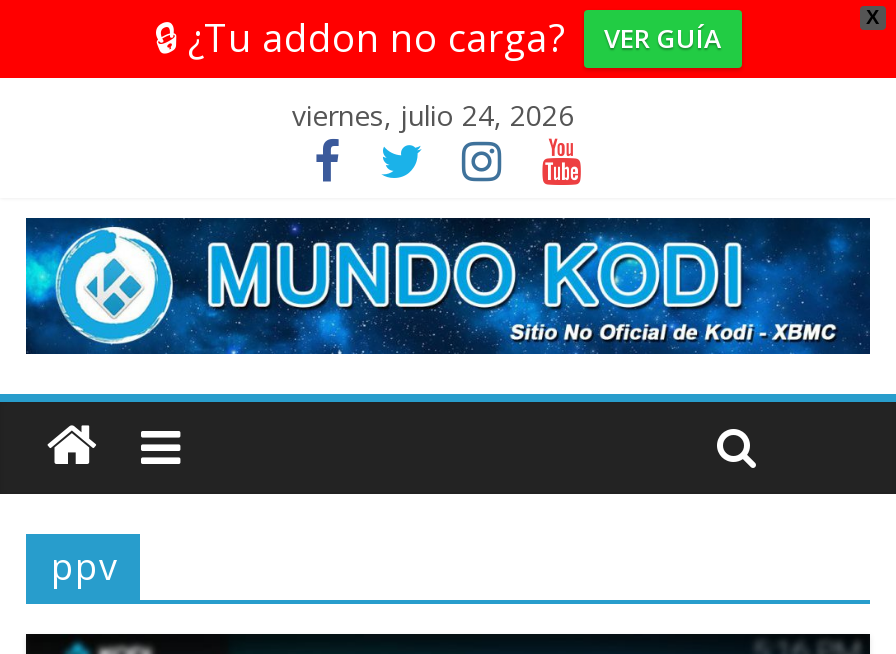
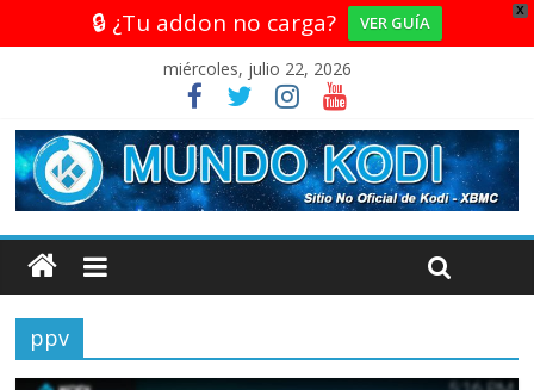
- viernes, julio 24, 2026
+ miércoles, julio 22, 2026
